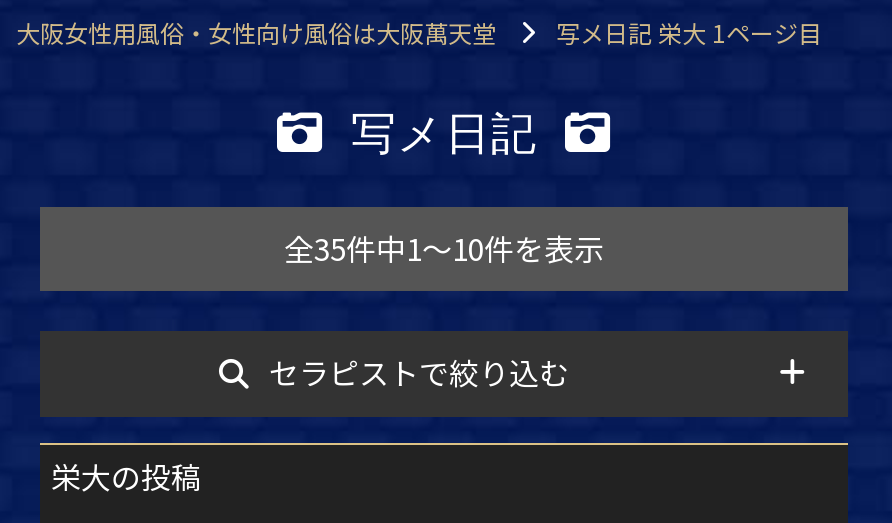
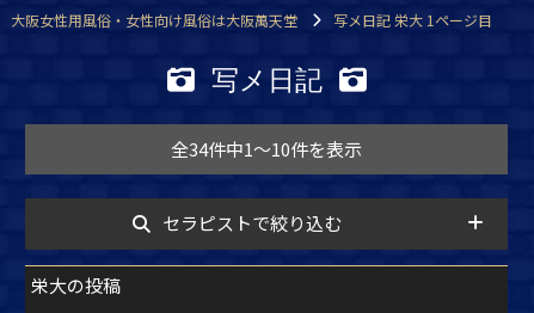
- 全35件中1～10件を表示
+ 全34件中1～10件を表示
